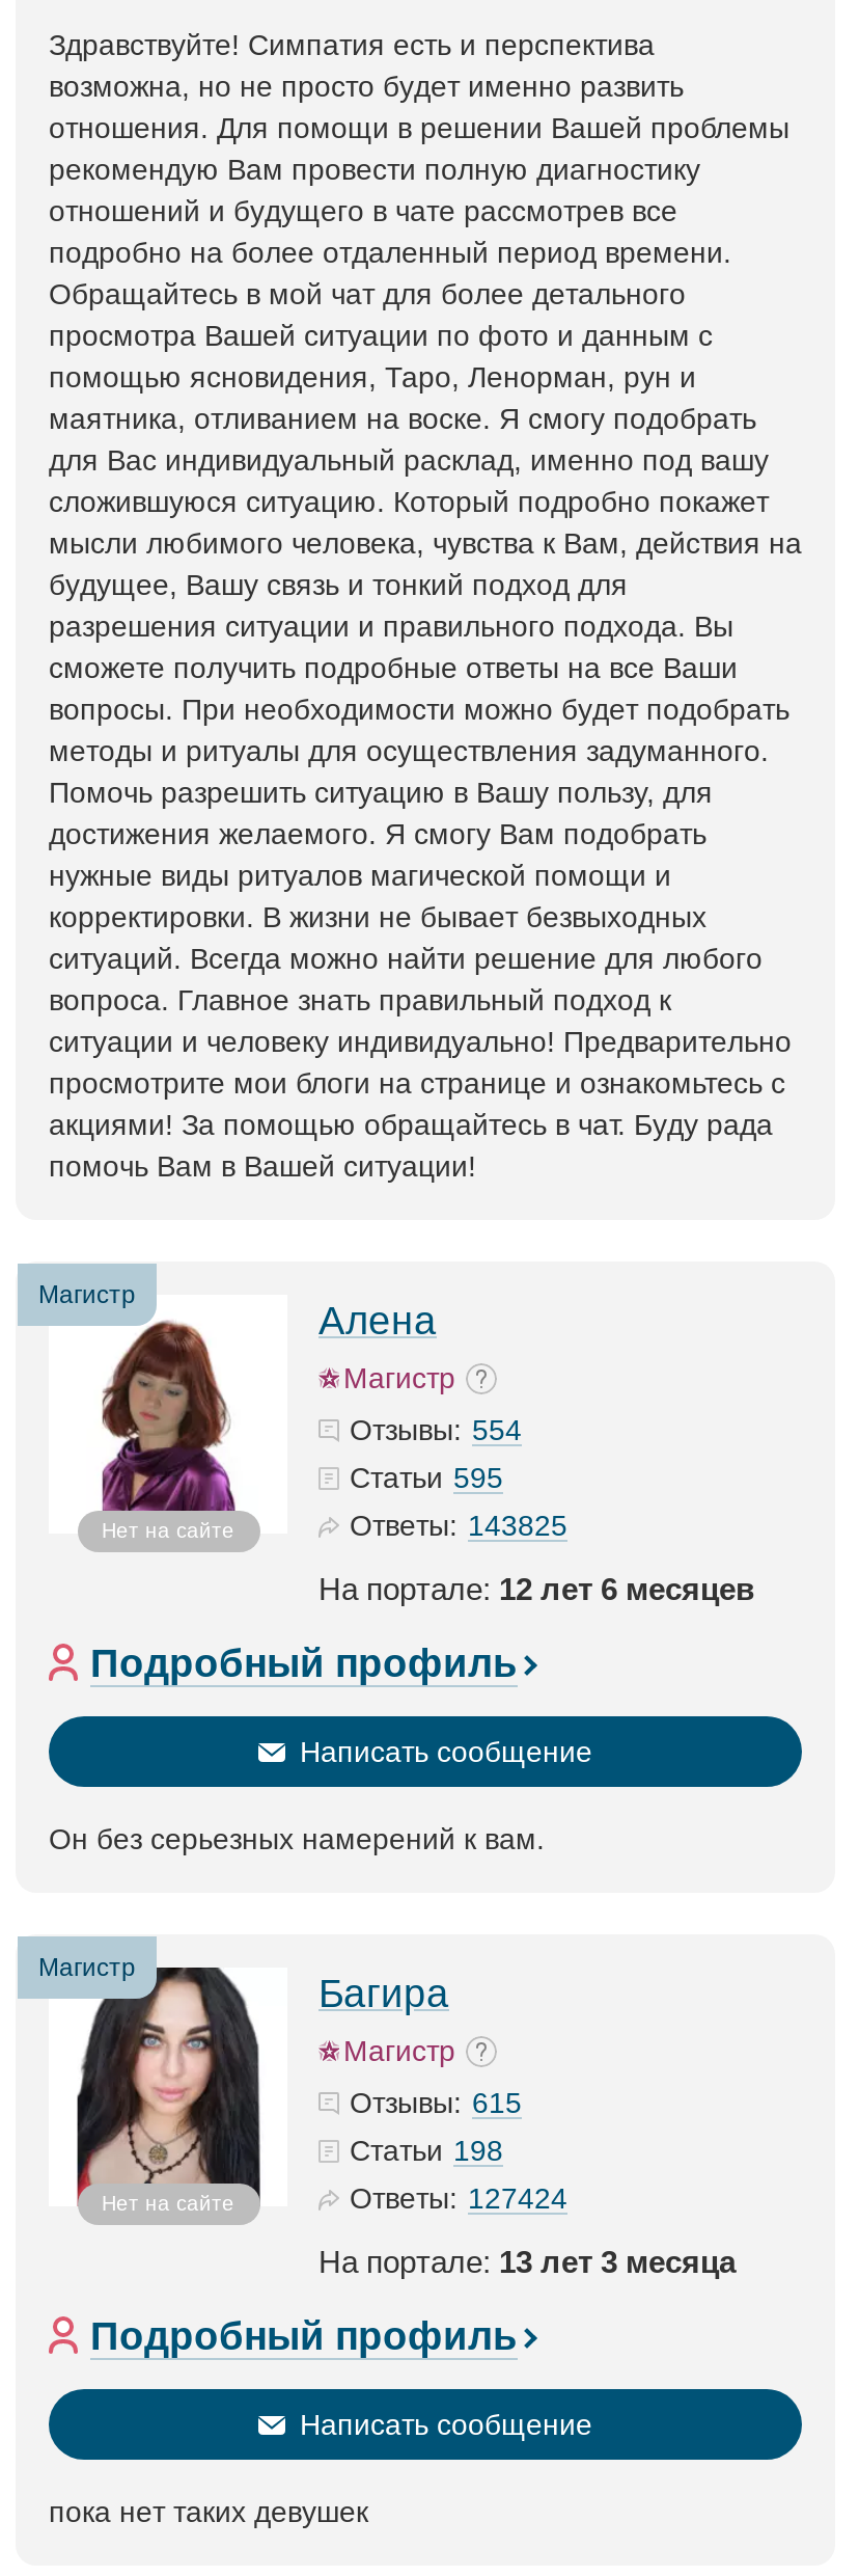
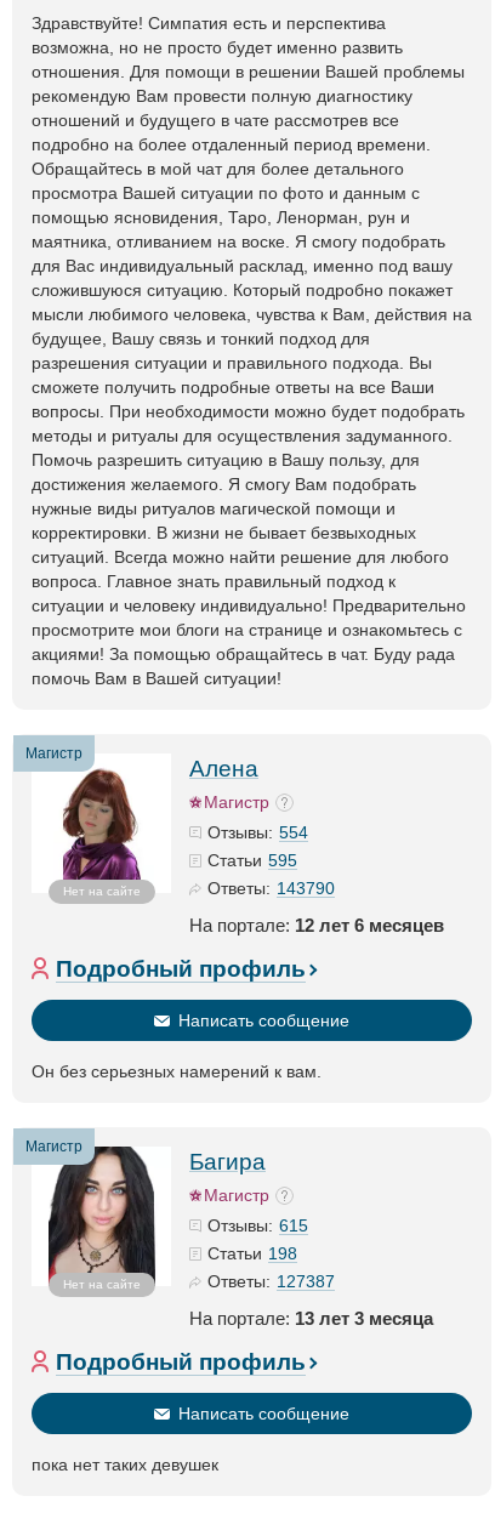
- Ответы: 143825
+ Ответы: 143790

- Ответы: 127424
+ Ответы: 127387
